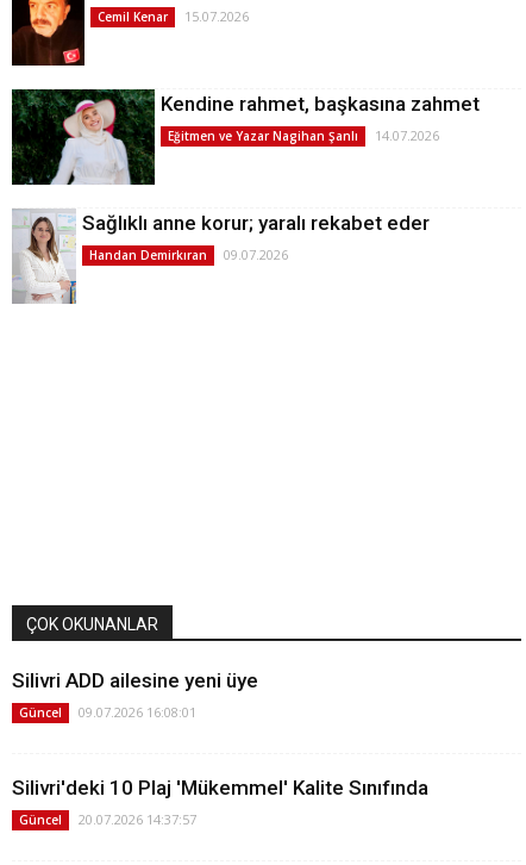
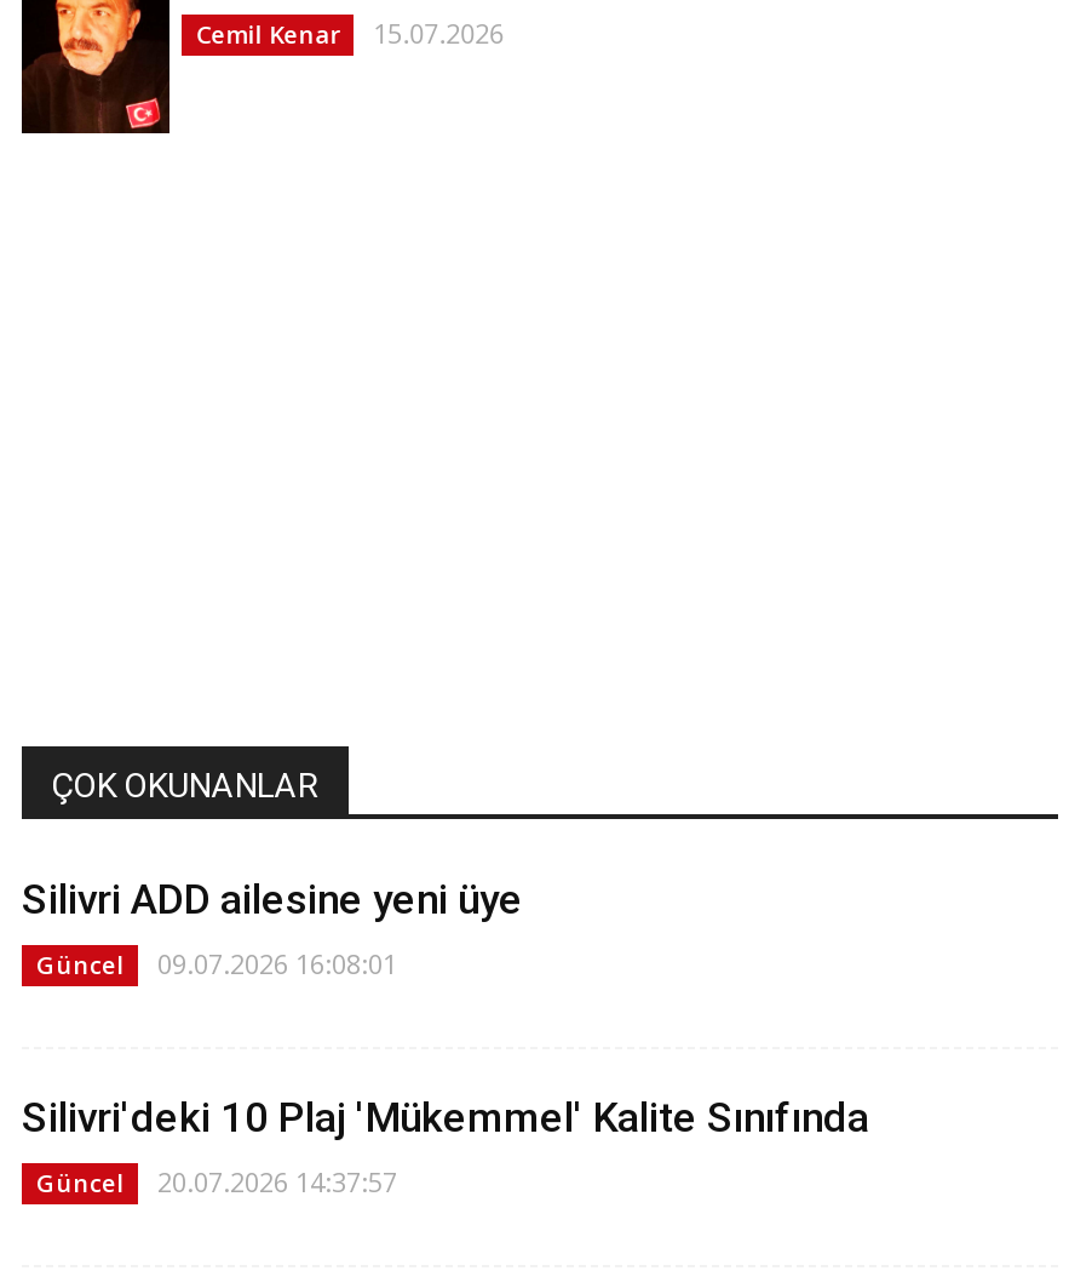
- [image]
- Kendine rahmet, başkasına zahmet
- Eğitmen ve Yazar Nagihan Şanlı
- 14.07.2026

- [image]
- Sağlıklı anne korur; yaralı rekabet eder
- Handan Demirkıran
- 09.07.2026
